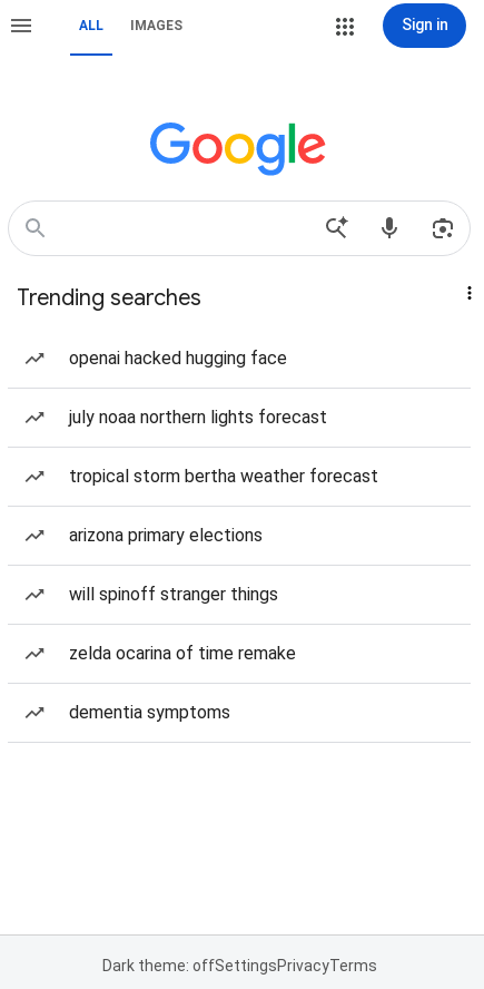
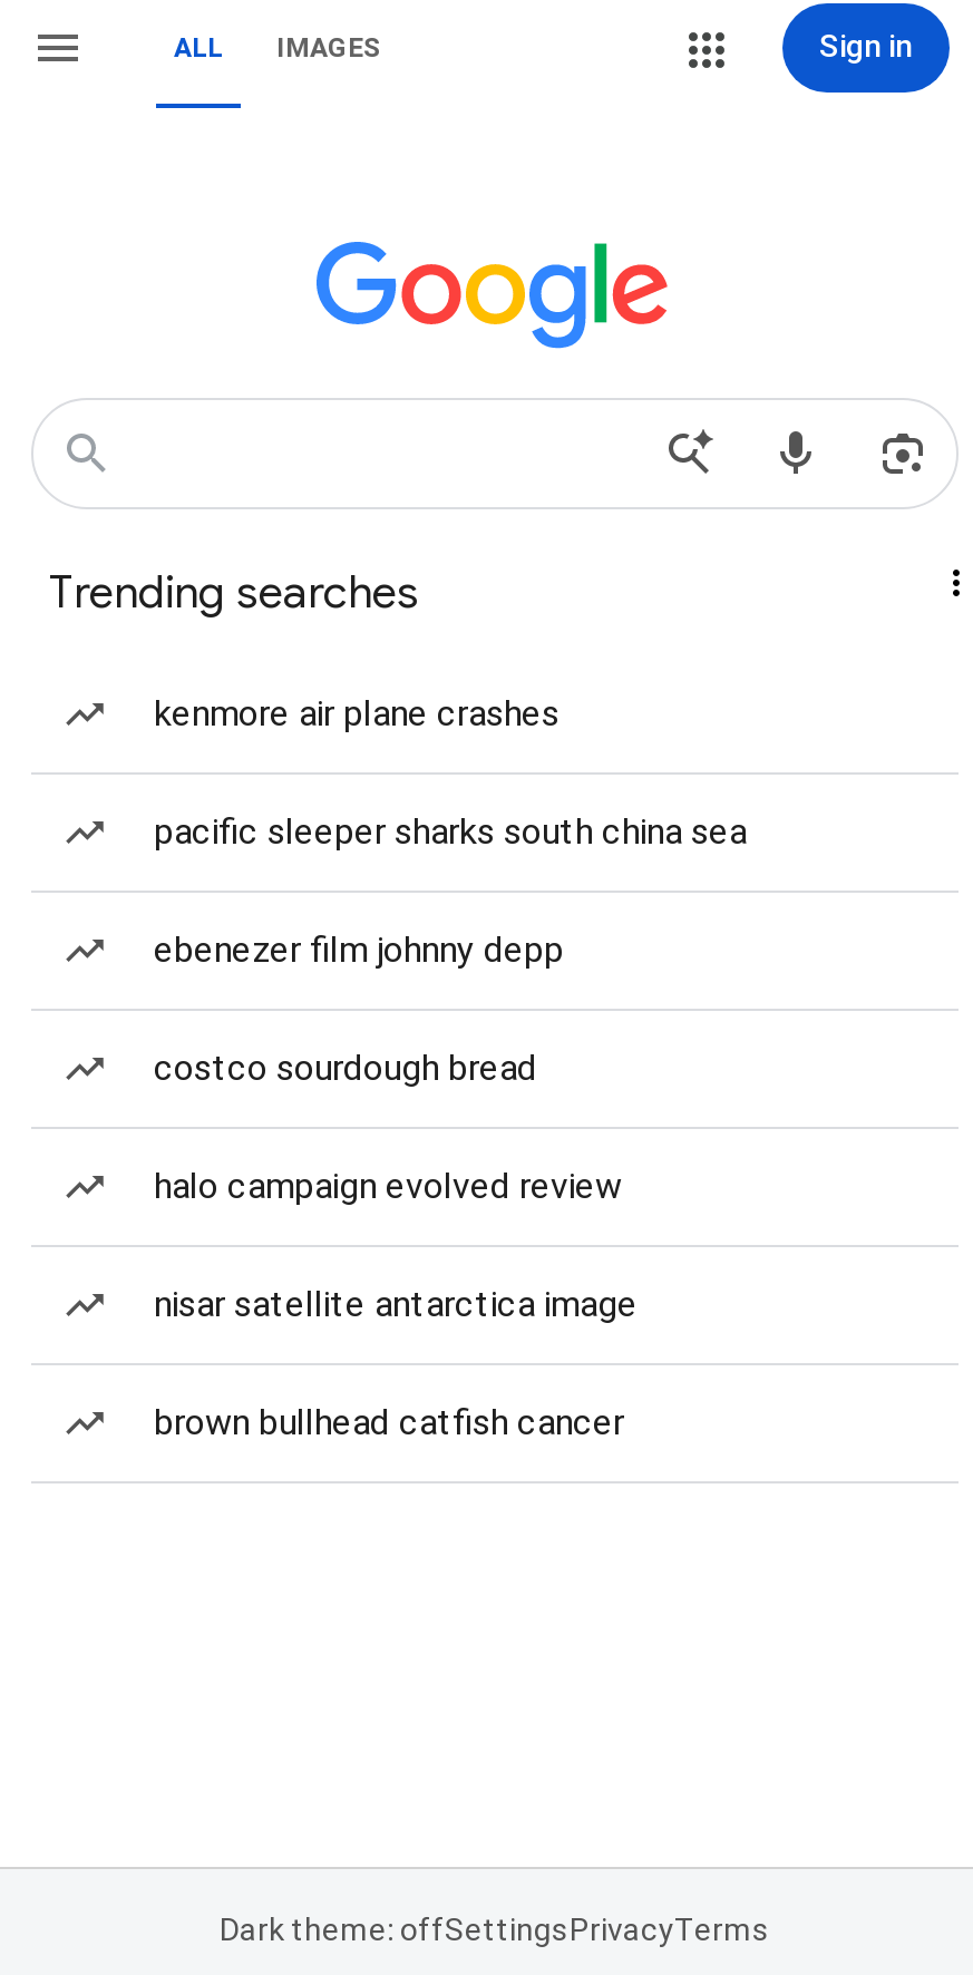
- openai hacked hugging face
+ kenmore air plane crashes

- july noaa northern lights forecast
+ pacific sleeper sharks south china sea

- tropical storm bertha weather forecast
+ ebenezer film johnny depp

- arizona primary elections
+ costco sourdough bread

- will spinoff stranger things
+ halo campaign evolved review

- zelda ocarina of time remake
+ nisar satellite antarctica image

- dementia symptoms
+ brown bullhead catfish cancer
